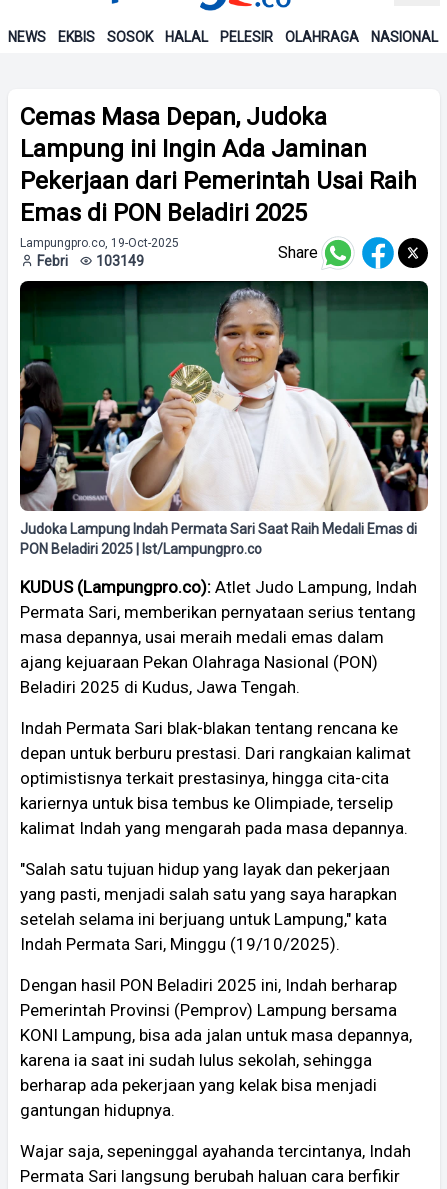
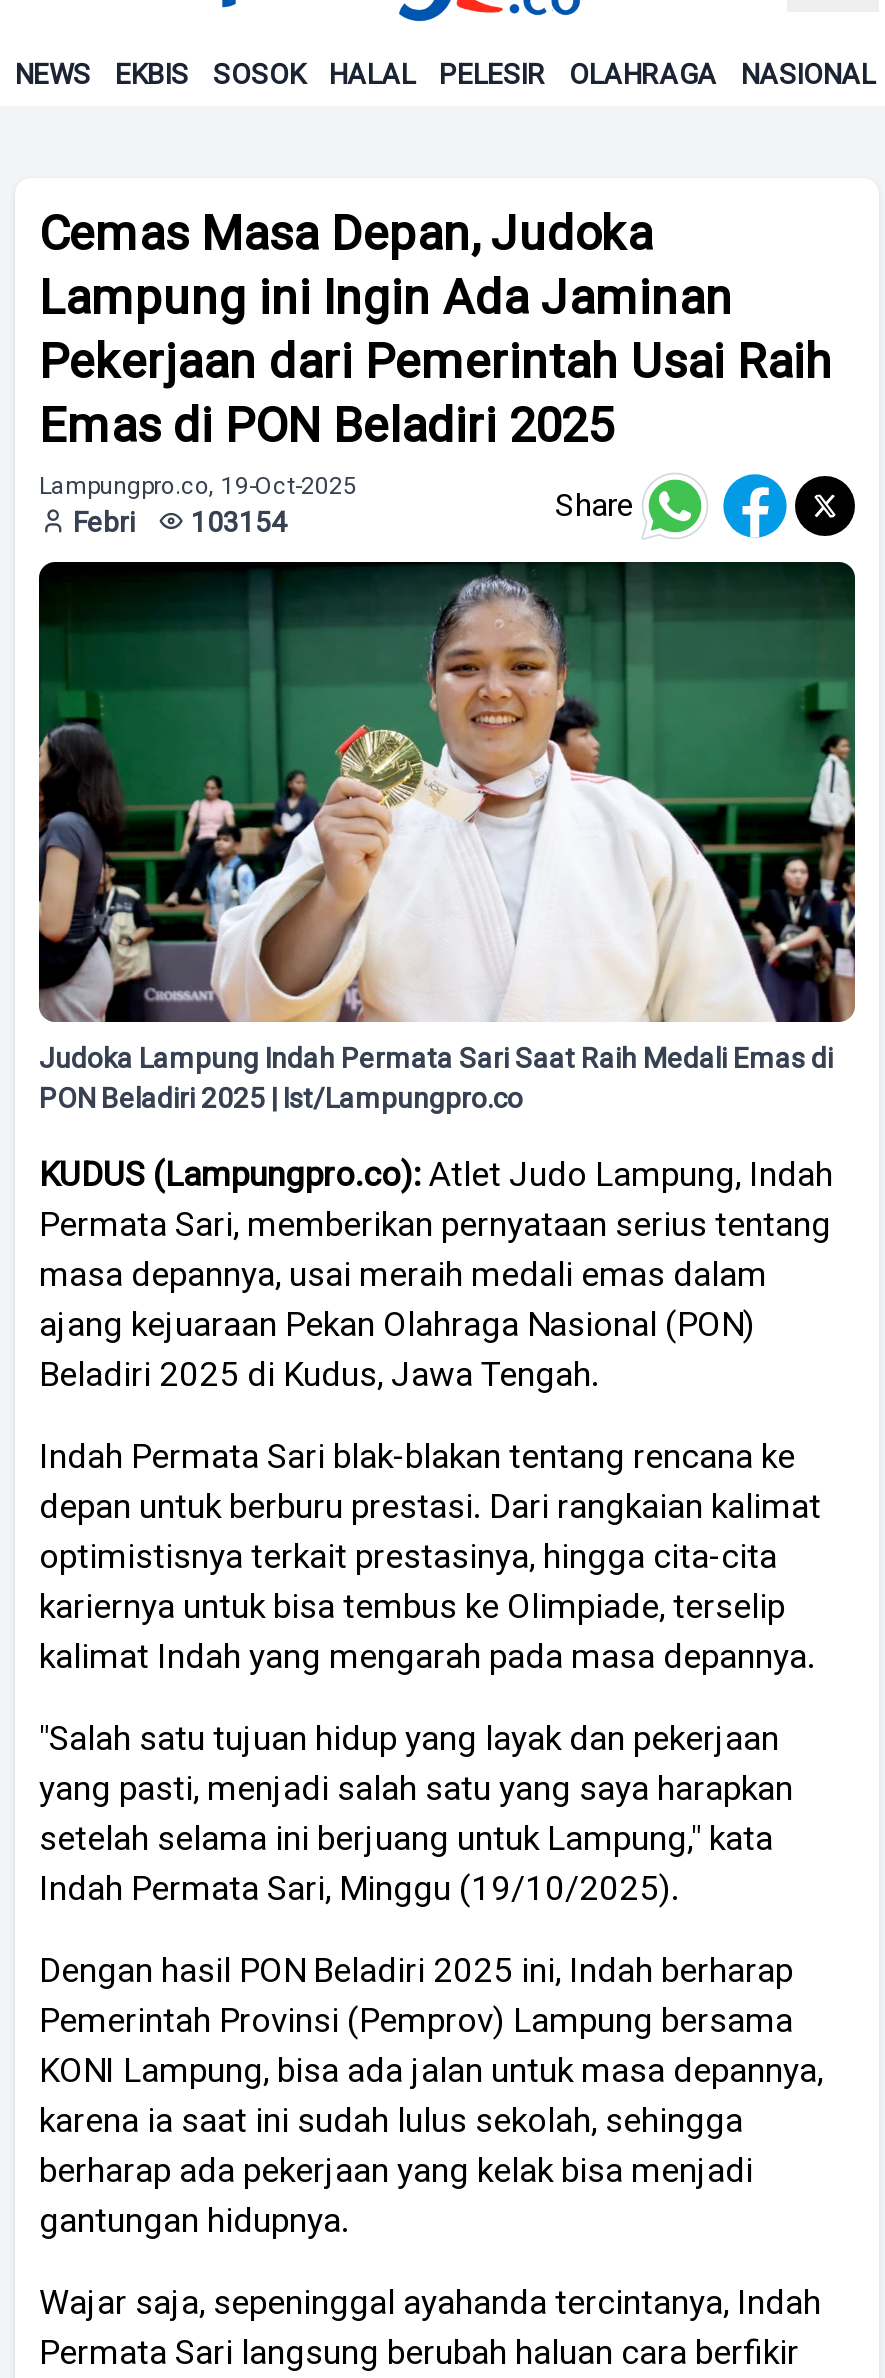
- Febri 103149
+ Febri 103154
